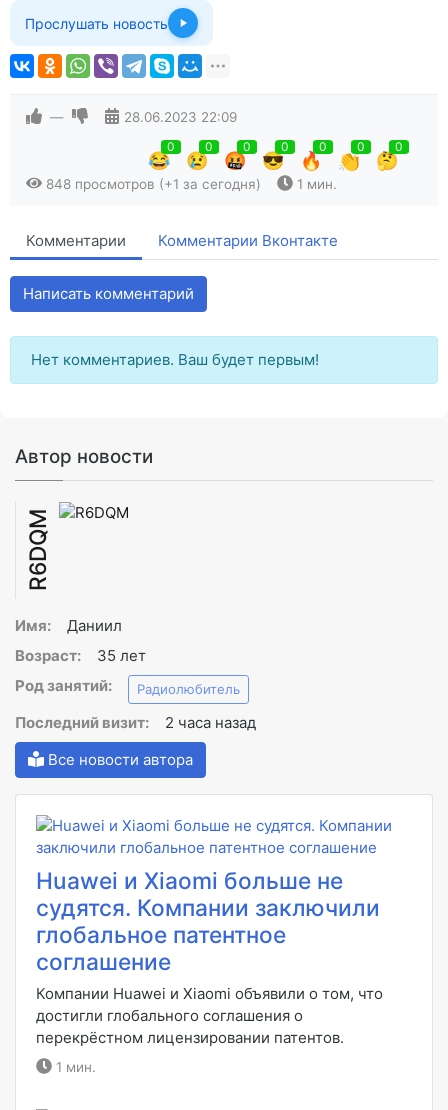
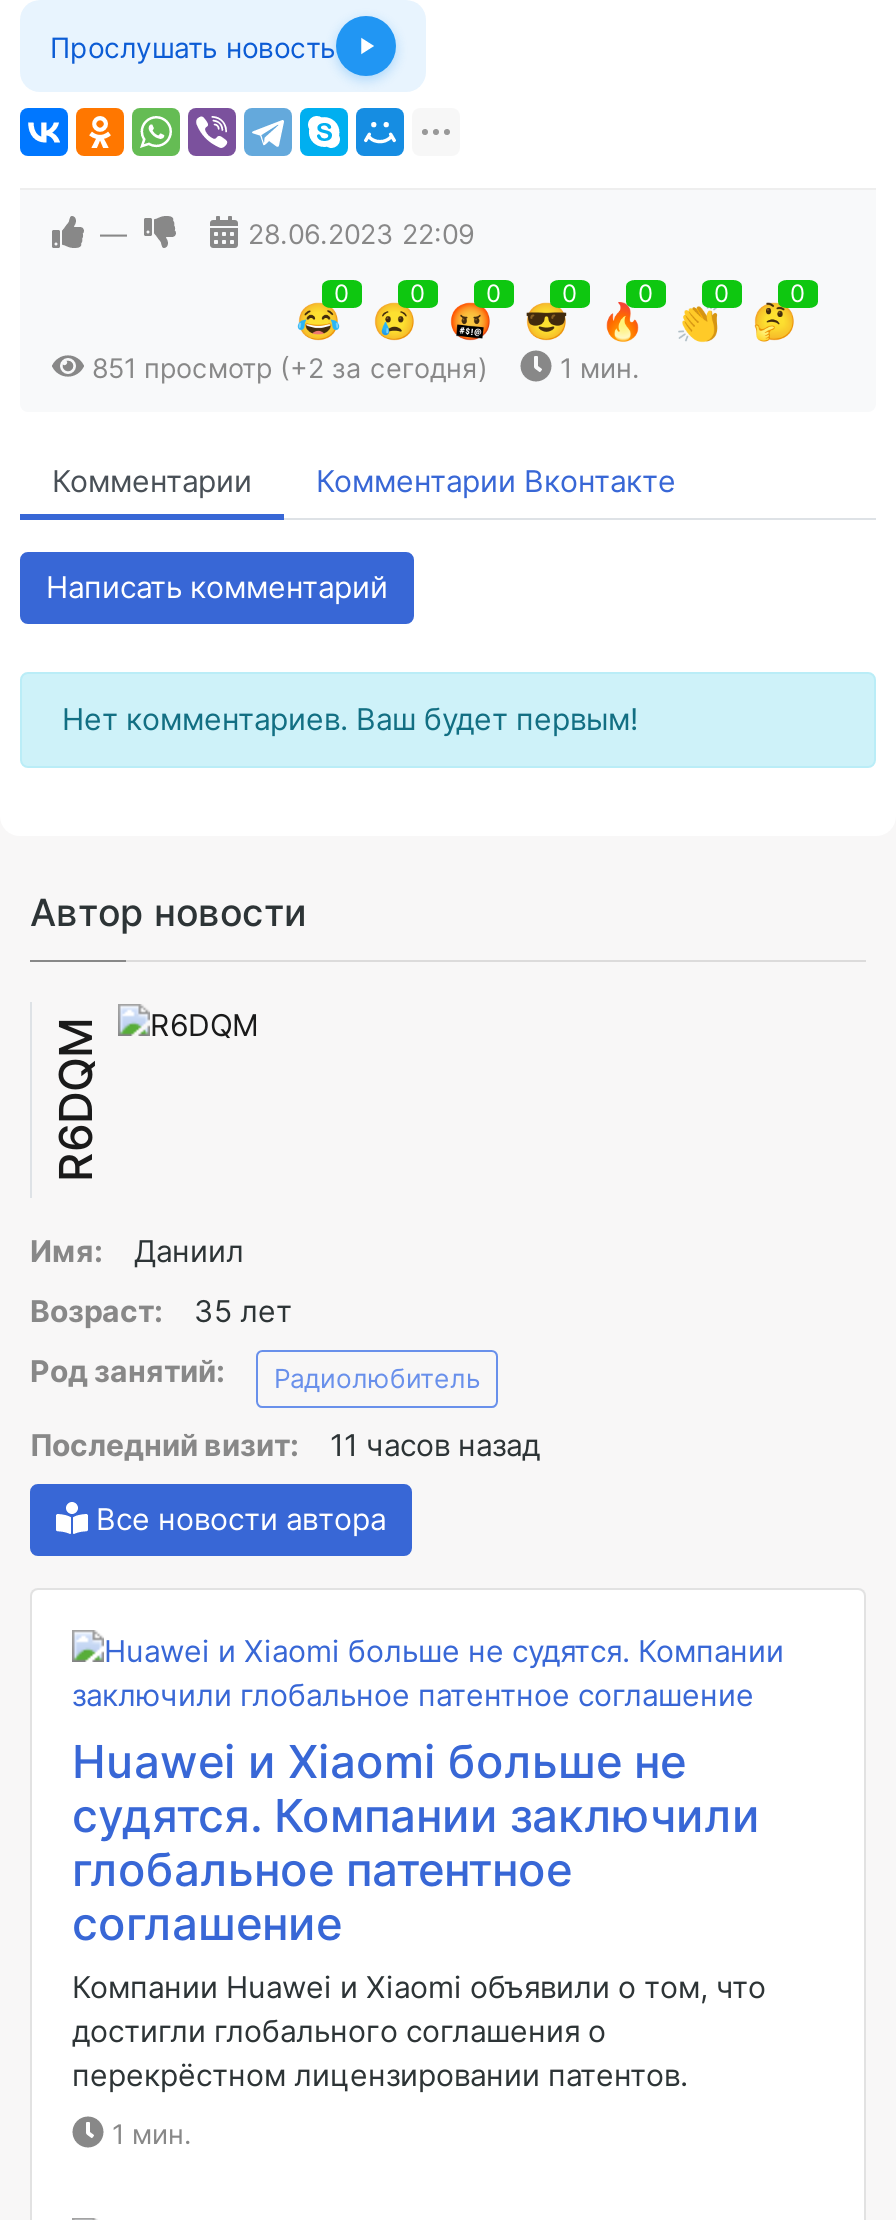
- 848 просмотров (+1 за сегодня)
+ 851 просмотр (+2 за сегодня)

- Последний визит: 2 часа назад
+ Последний визит: 11 часов назад
